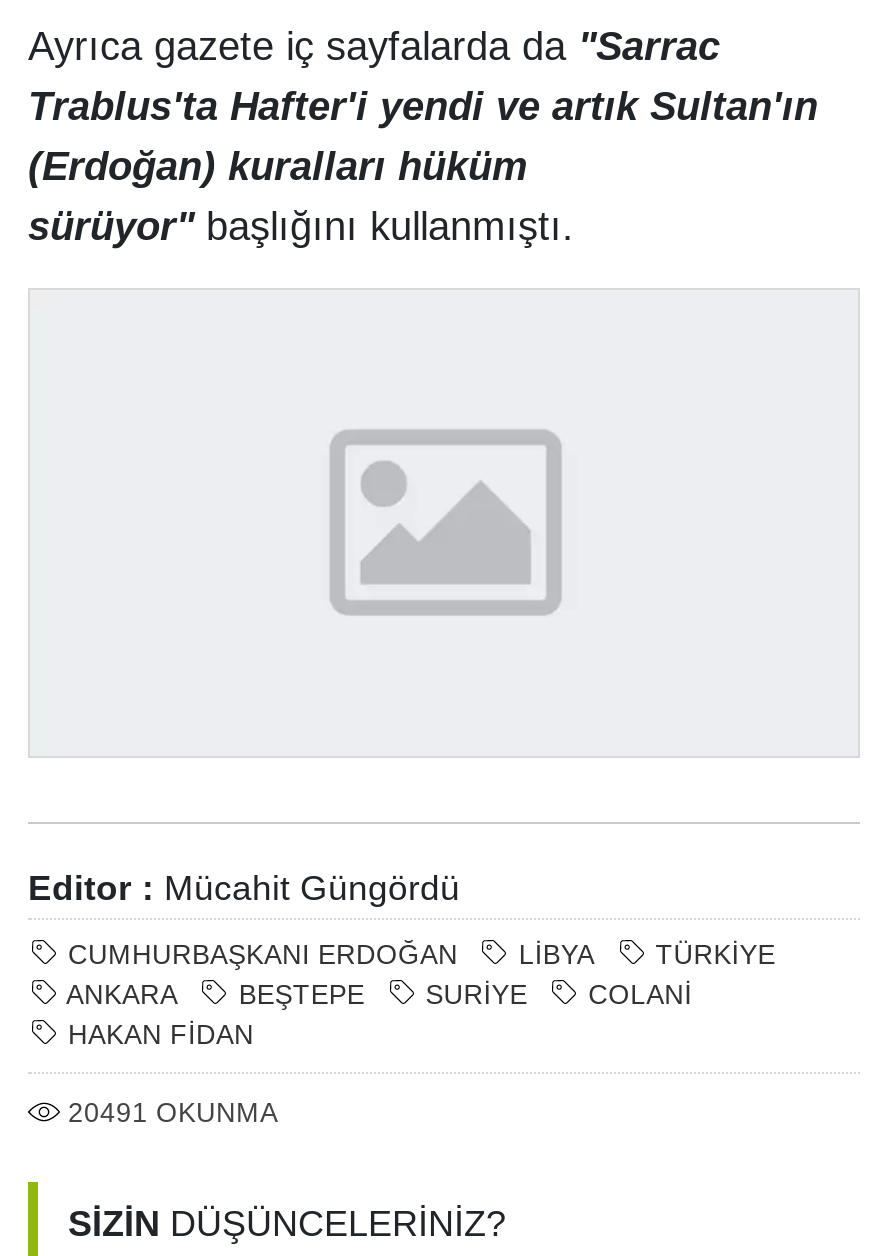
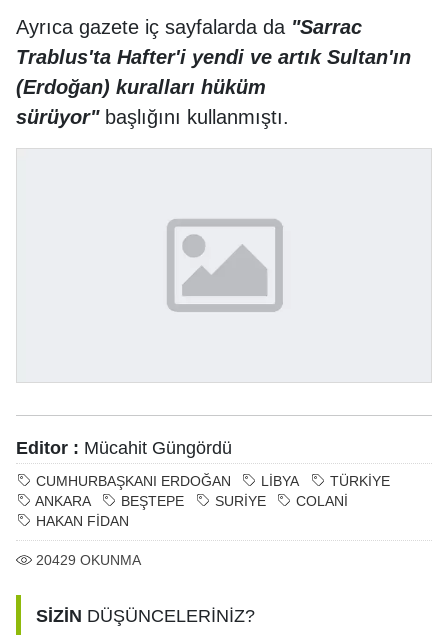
- 20491 OKUNMA
+ 20429 OKUNMA
